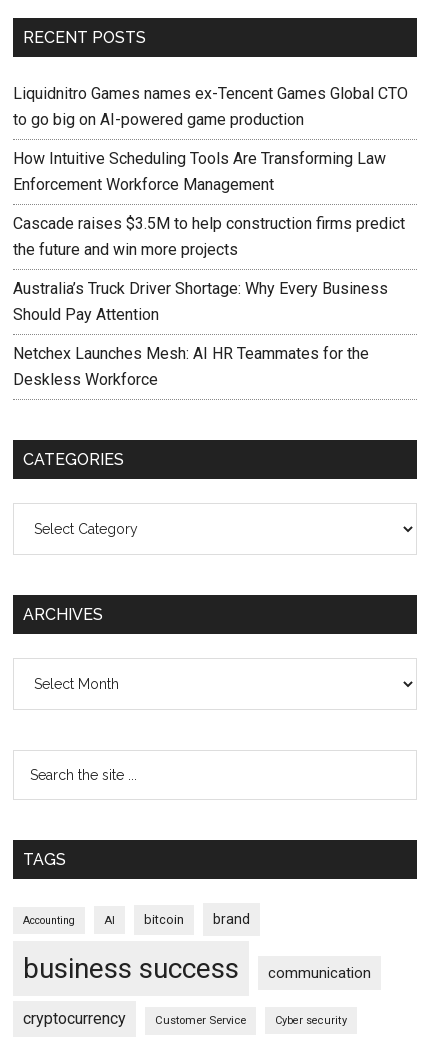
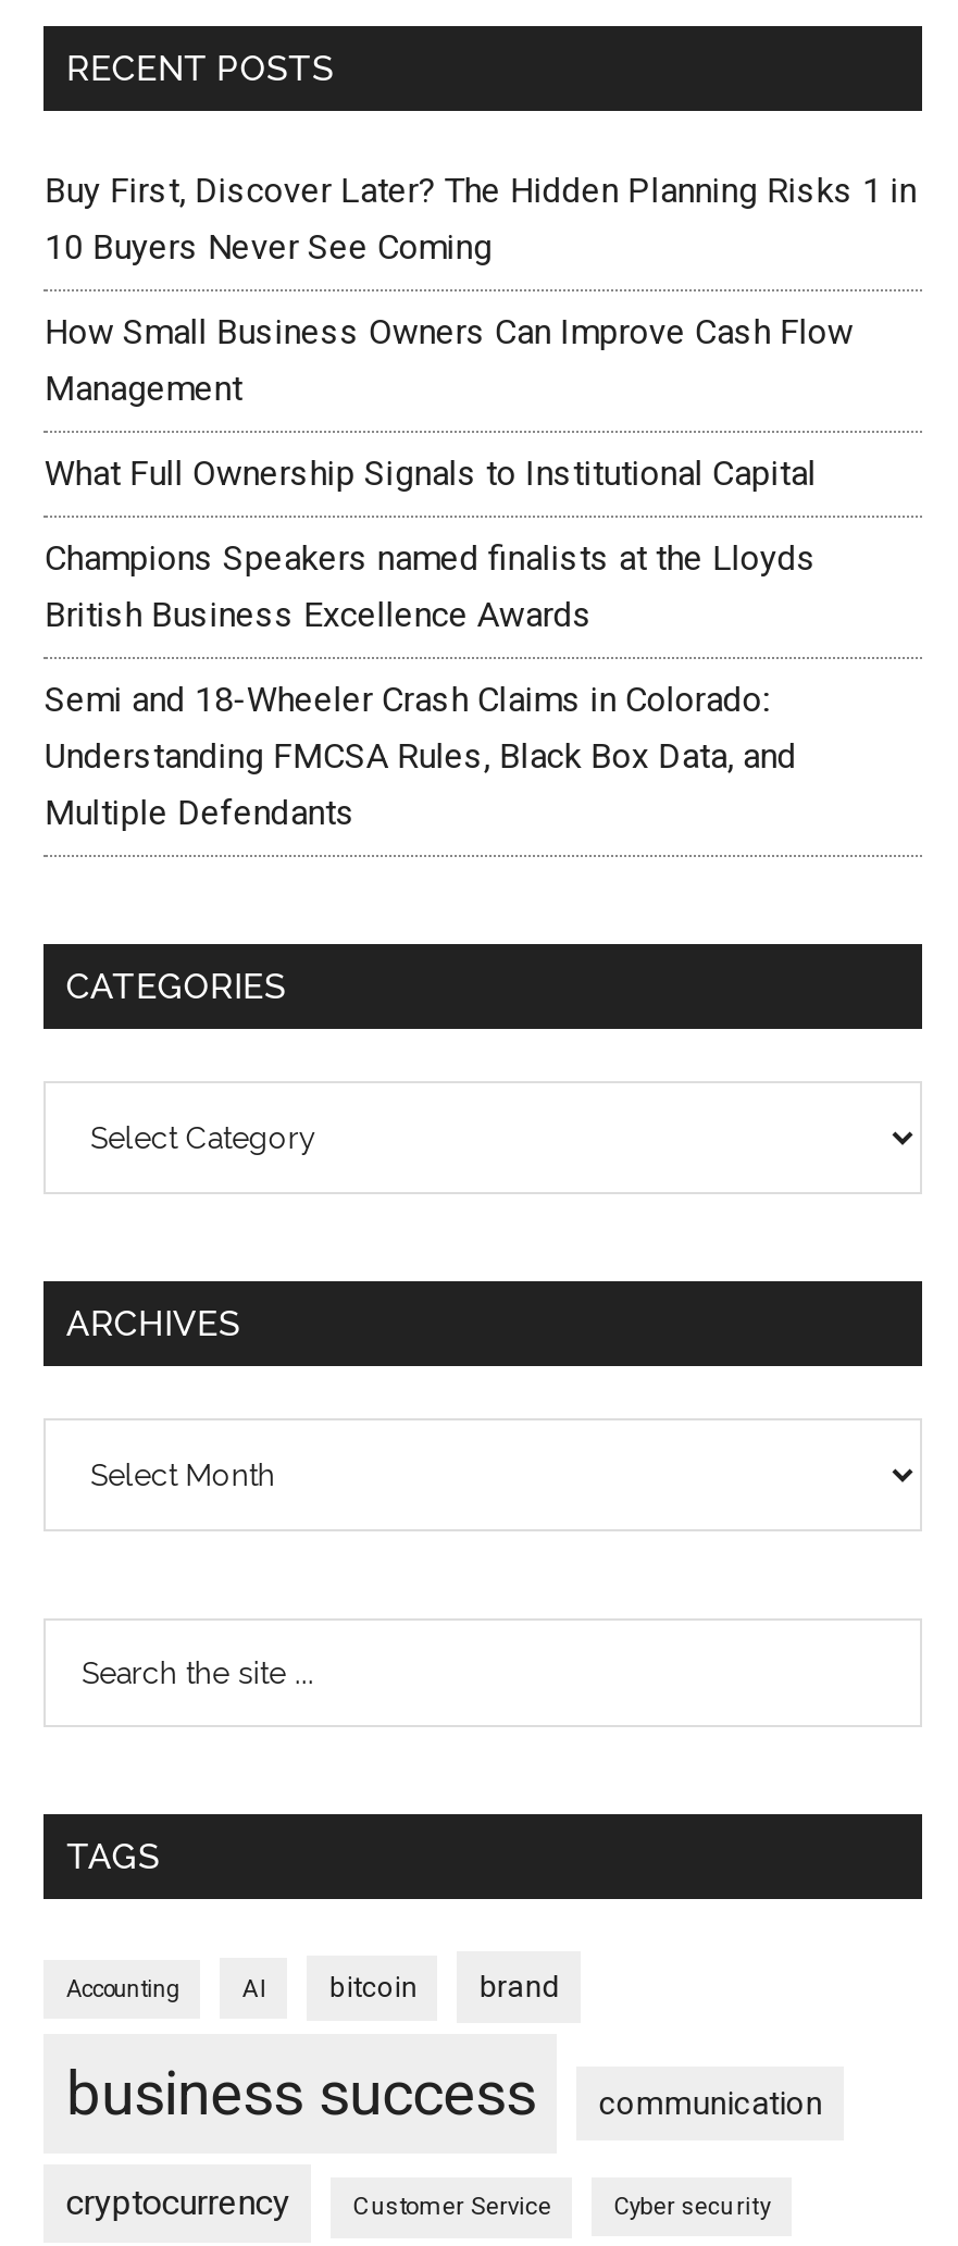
- Liquidnitro Games names ex-Tencent Games Global CTO
- to go big on AI-powered game production
+ Buy First, Discover Later? The Hidden Planning Risks 1 in
+ 10 Buyers Never See Coming

- How Intuitive Scheduling Tools Are Transforming Law
- Enforcement Workforce Management
+ How Small Business Owners Can Improve Cash Flow
+ Management

- Cascade raises $3.5M to help construction firms predict
- the future and win more projects
+ What Full Ownership Signals to Institutional Capital

- Australia’s Truck Driver Shortage: Why Every Business
- Should Pay Attention
+ Champions Speakers named finalists at the Lloyds
+ British Business Excellence Awards

- Netchex Launches Mesh: AI HR Teammates for the
- Deskless Workforce
+ Semi and 18-Wheeler Crash Claims in Colorado:
+ Understanding FMCSA Rules, Black Box Data, and
+ Multiple Defendants
